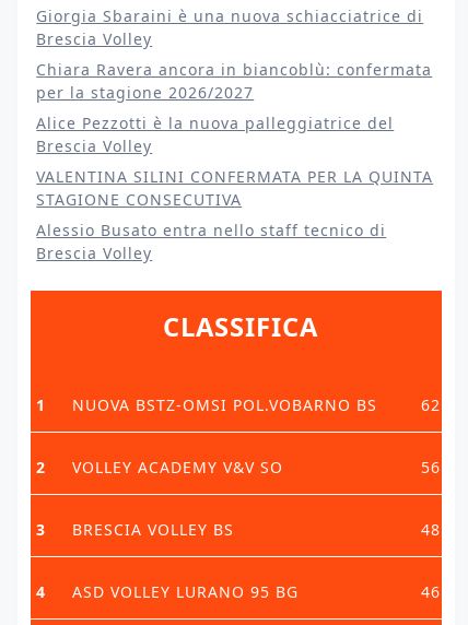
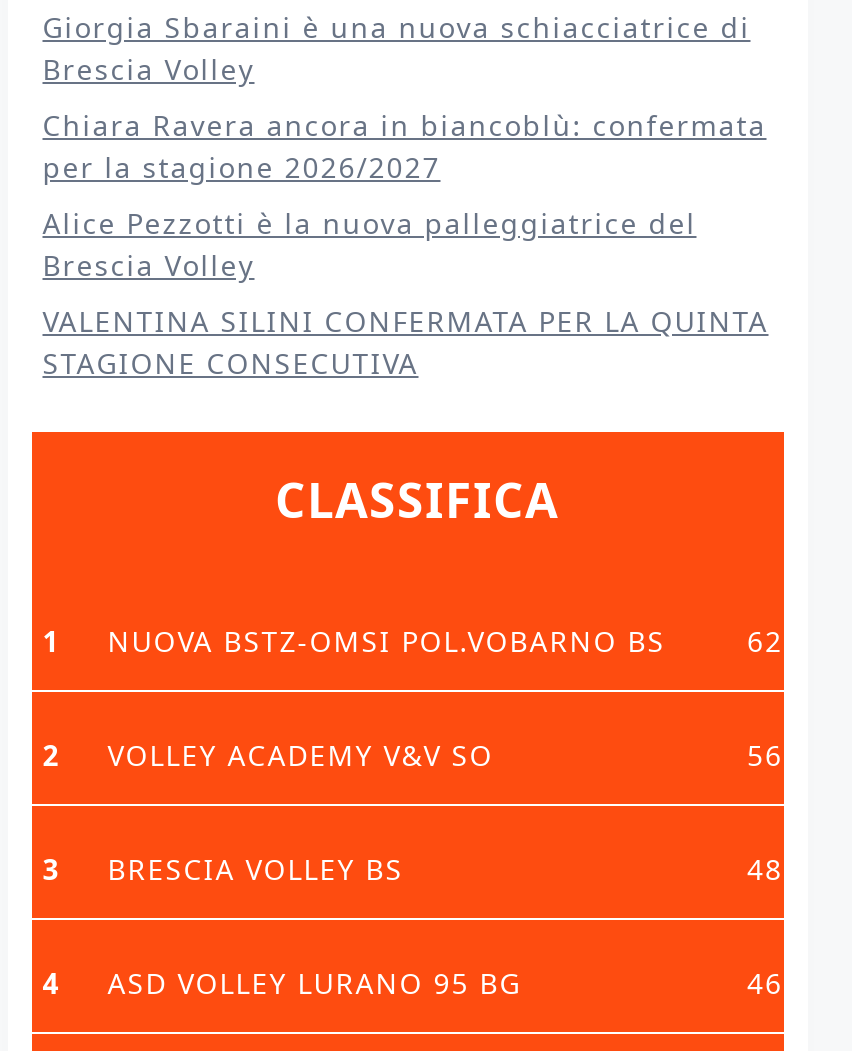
- Alessio Busato entra nello staff tecnico di
- Brescia Volley
